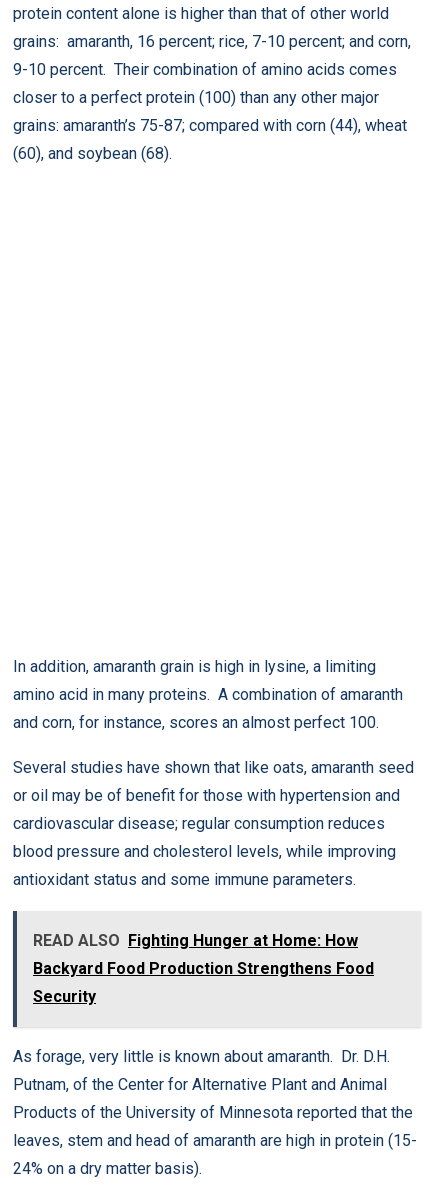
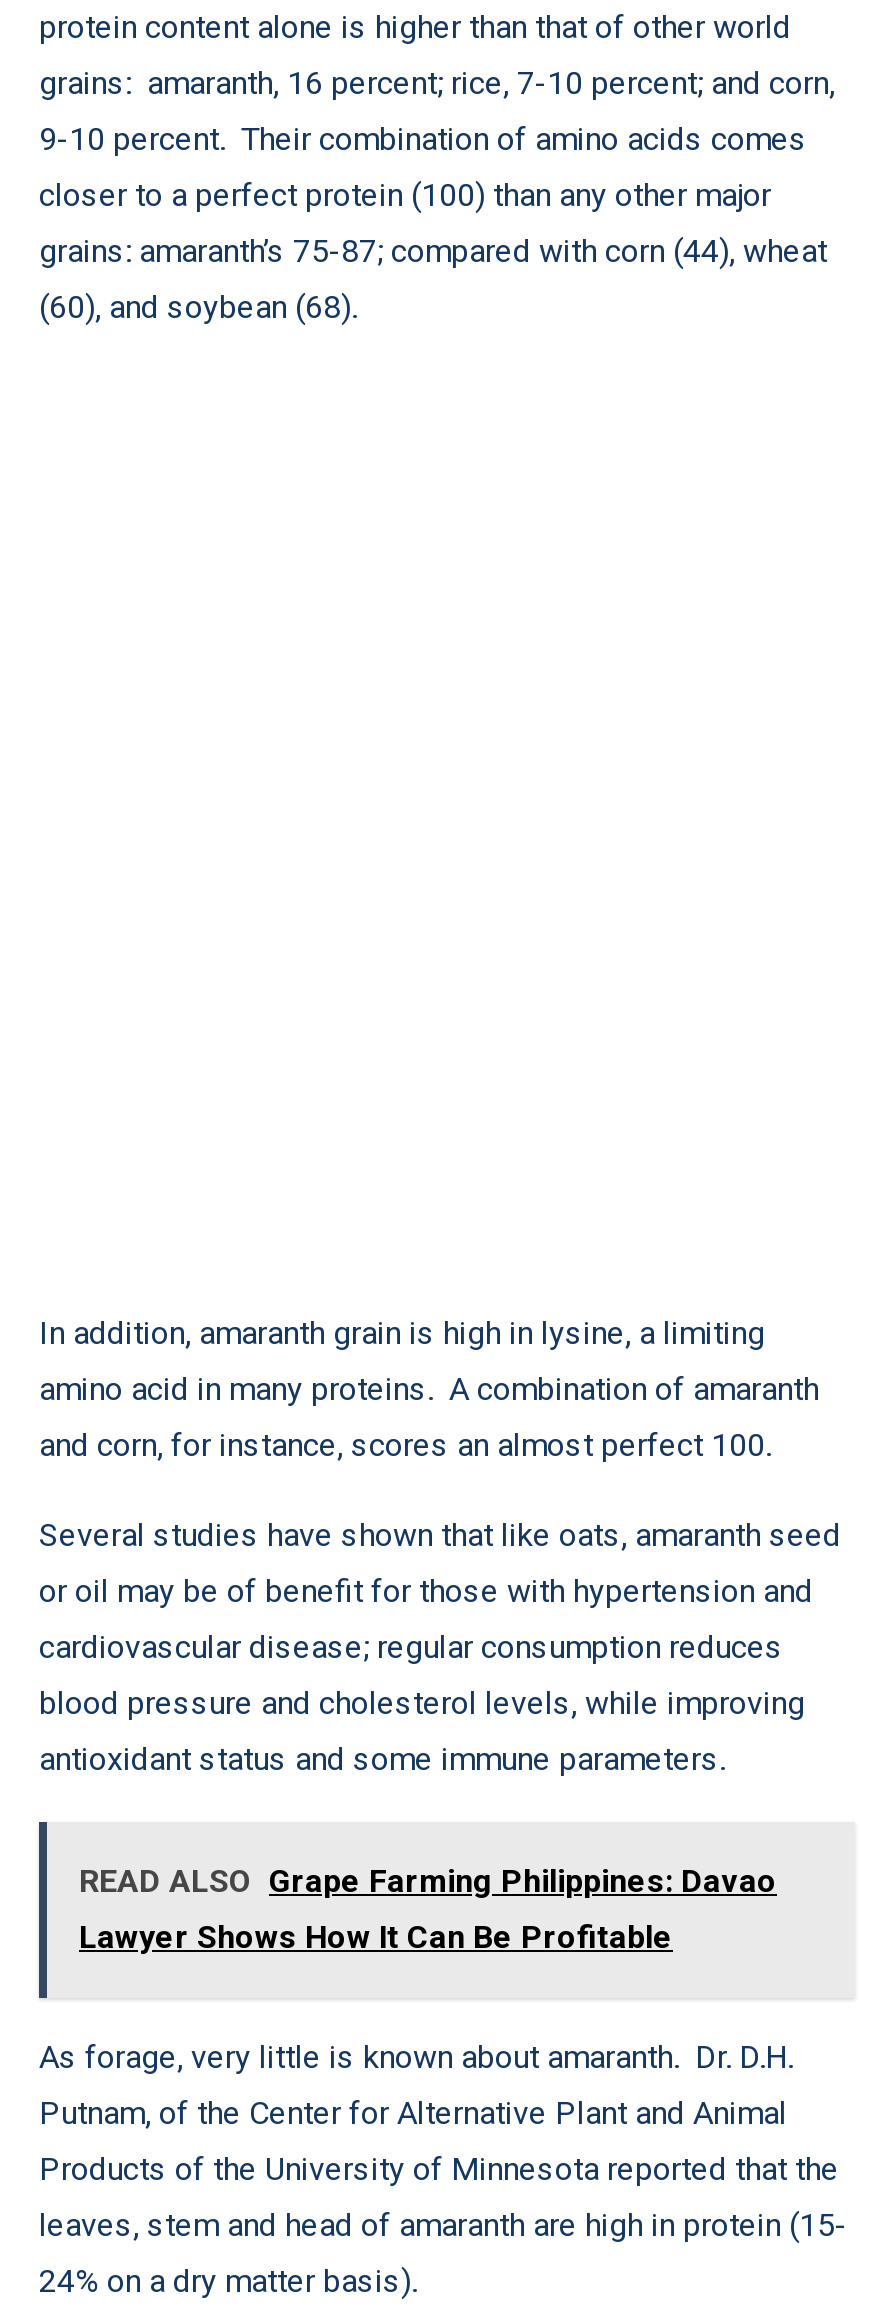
- READ ALSO Fighting Hunger at Home: How
- Backyard Food Production Strengthens Food
- Security
+ READ ALSO Grape Farming Philippines: Davao
+ Lawyer Shows How It Can Be Profitable
